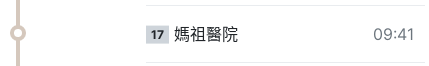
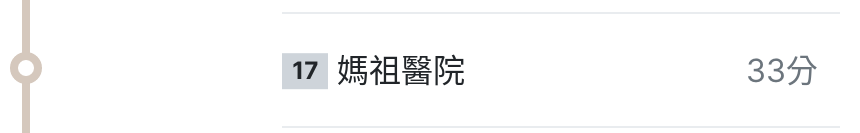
- 09:41
+ 33分
